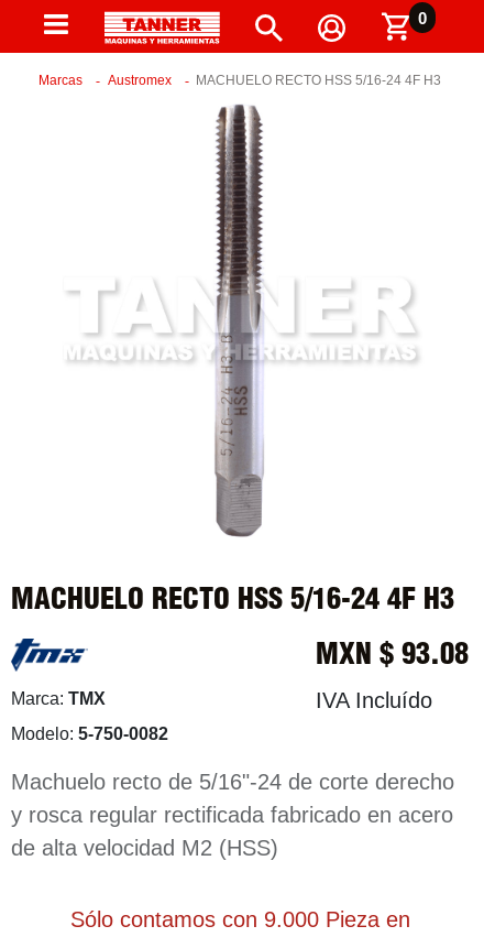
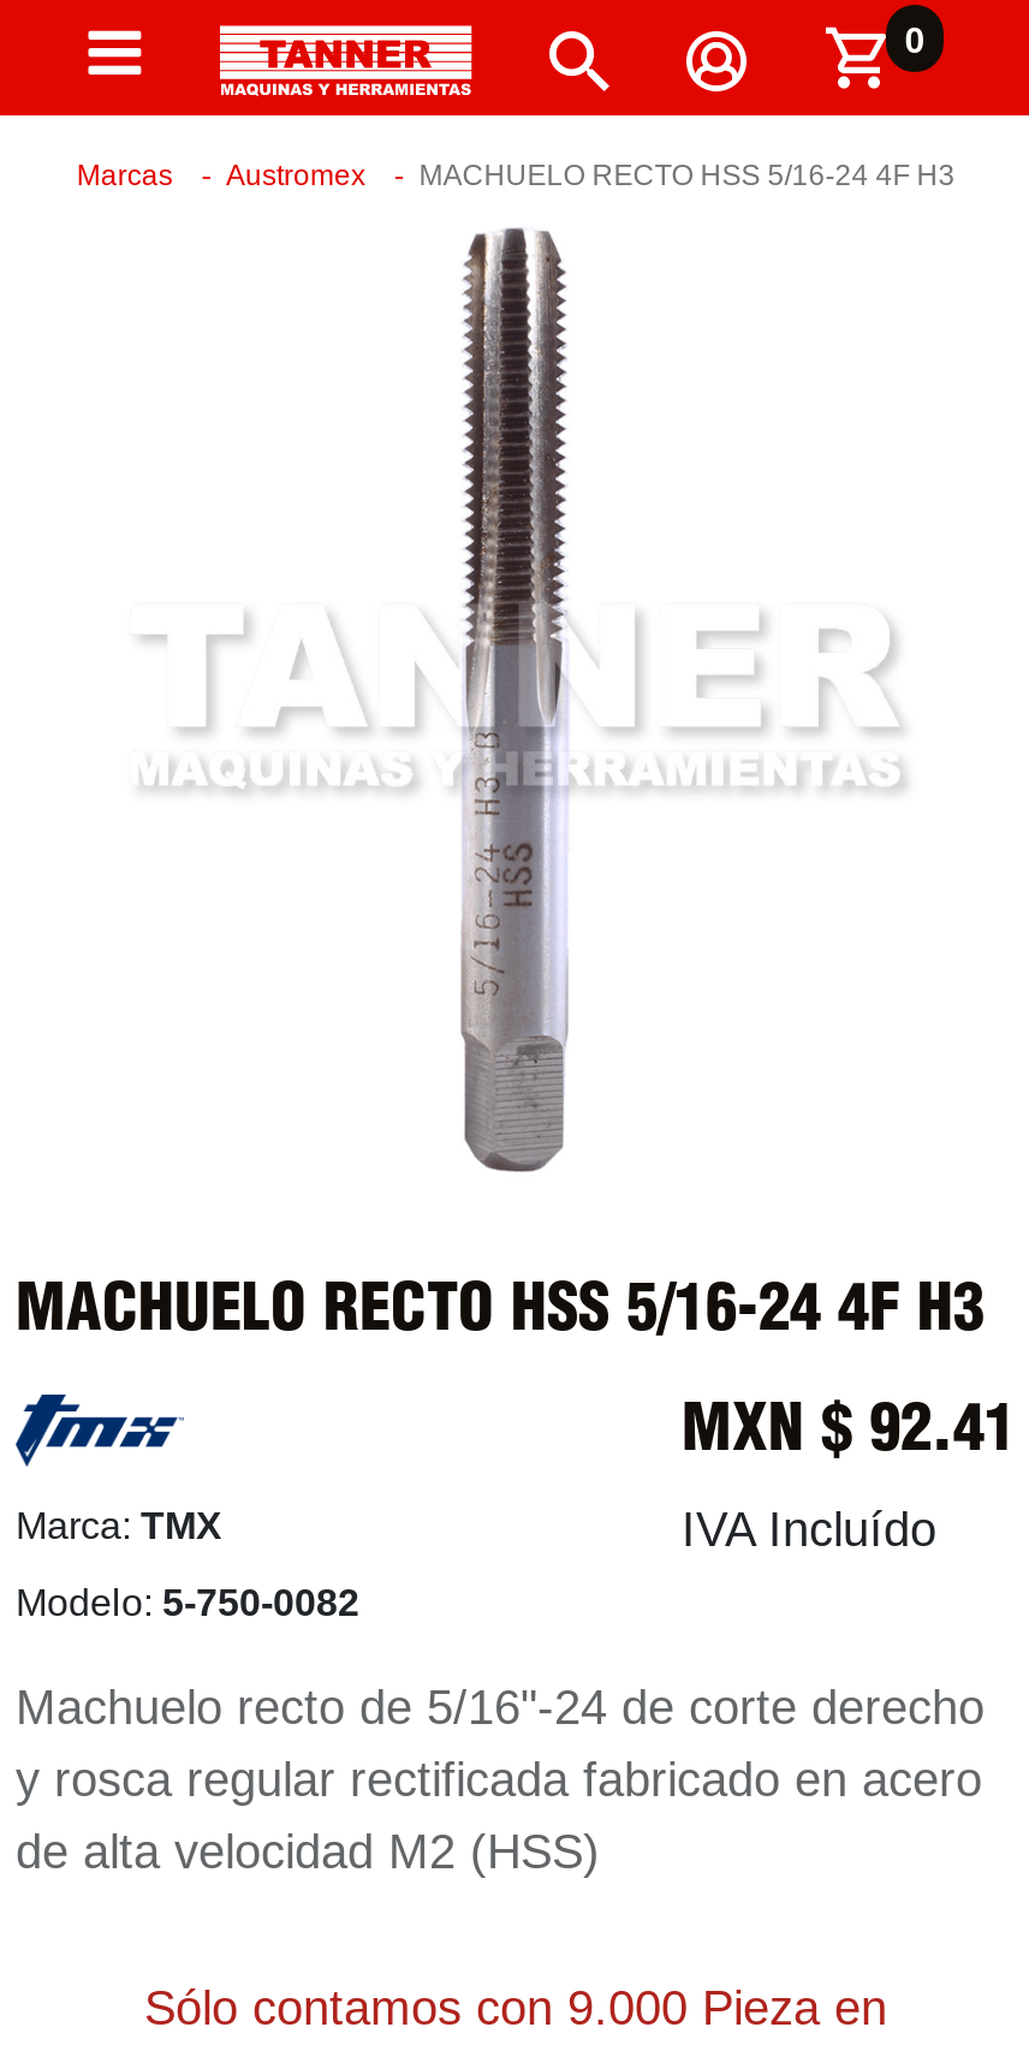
- MXN $93.08
+ MXN $92.41
